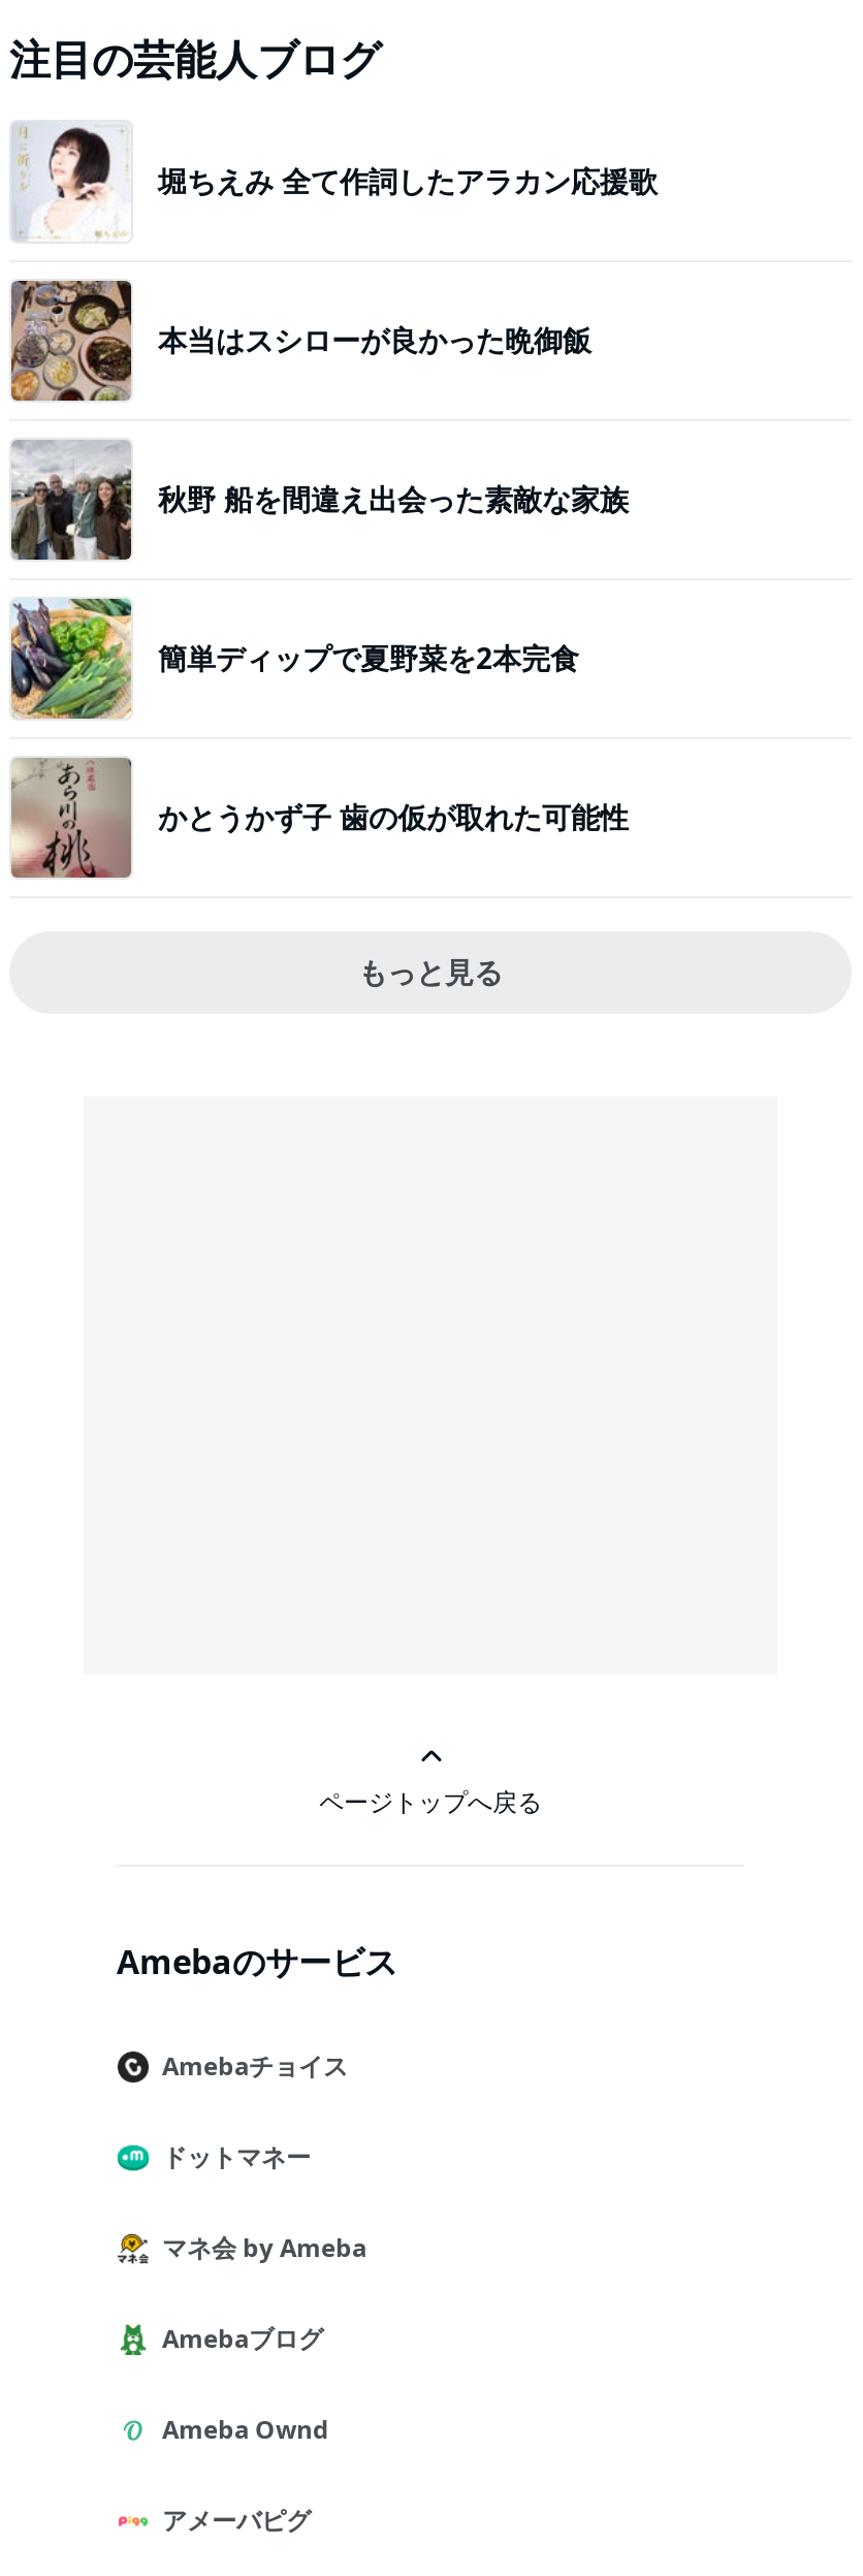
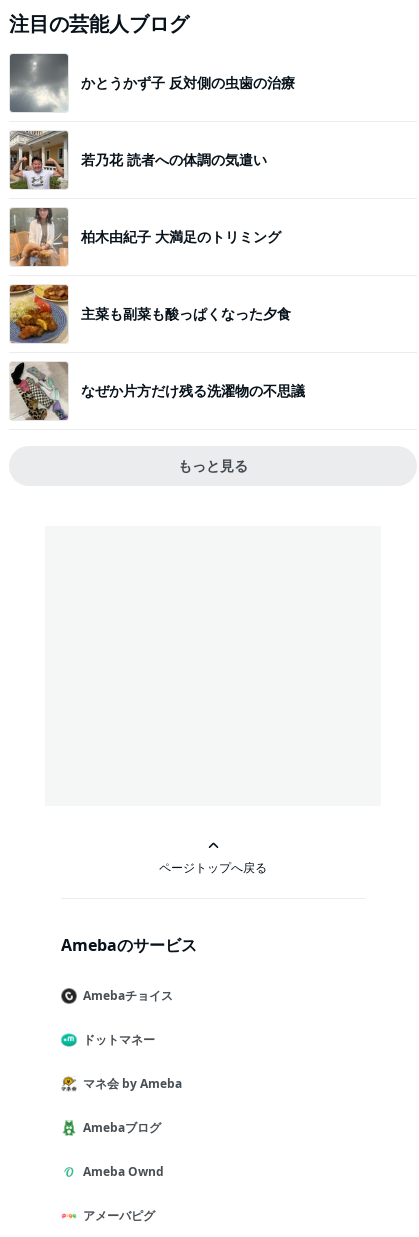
- [image]
- 堀ちえみ 全て作詞したアラカン応援歌
+ [image]
+ かとうかず子 反対側の虫歯の治療

- [image]
- 本当はスシローが良かった晩御飯
+ [image]
+ 若乃花 読者への体調の気遣い

- [image]
- 秋野 船を間違え出会った素敵な家族
+ [image]
+ 柏木由紀子 大満足のトリミング

- [image]
- 簡単ディップで夏野菜を2本完食
+ [image]
+ 主菜も副菜も酸っぱくなった夕食

- [image]
- かとうかず子 歯の仮が取れた可能性
+ [image]
+ なぜか片方だけ残る洗濯物の不思議
